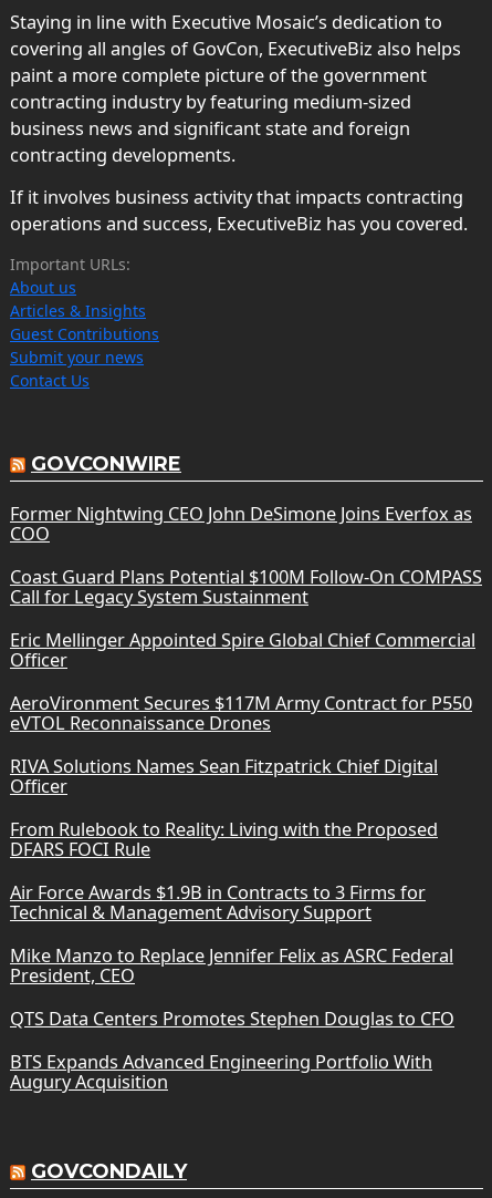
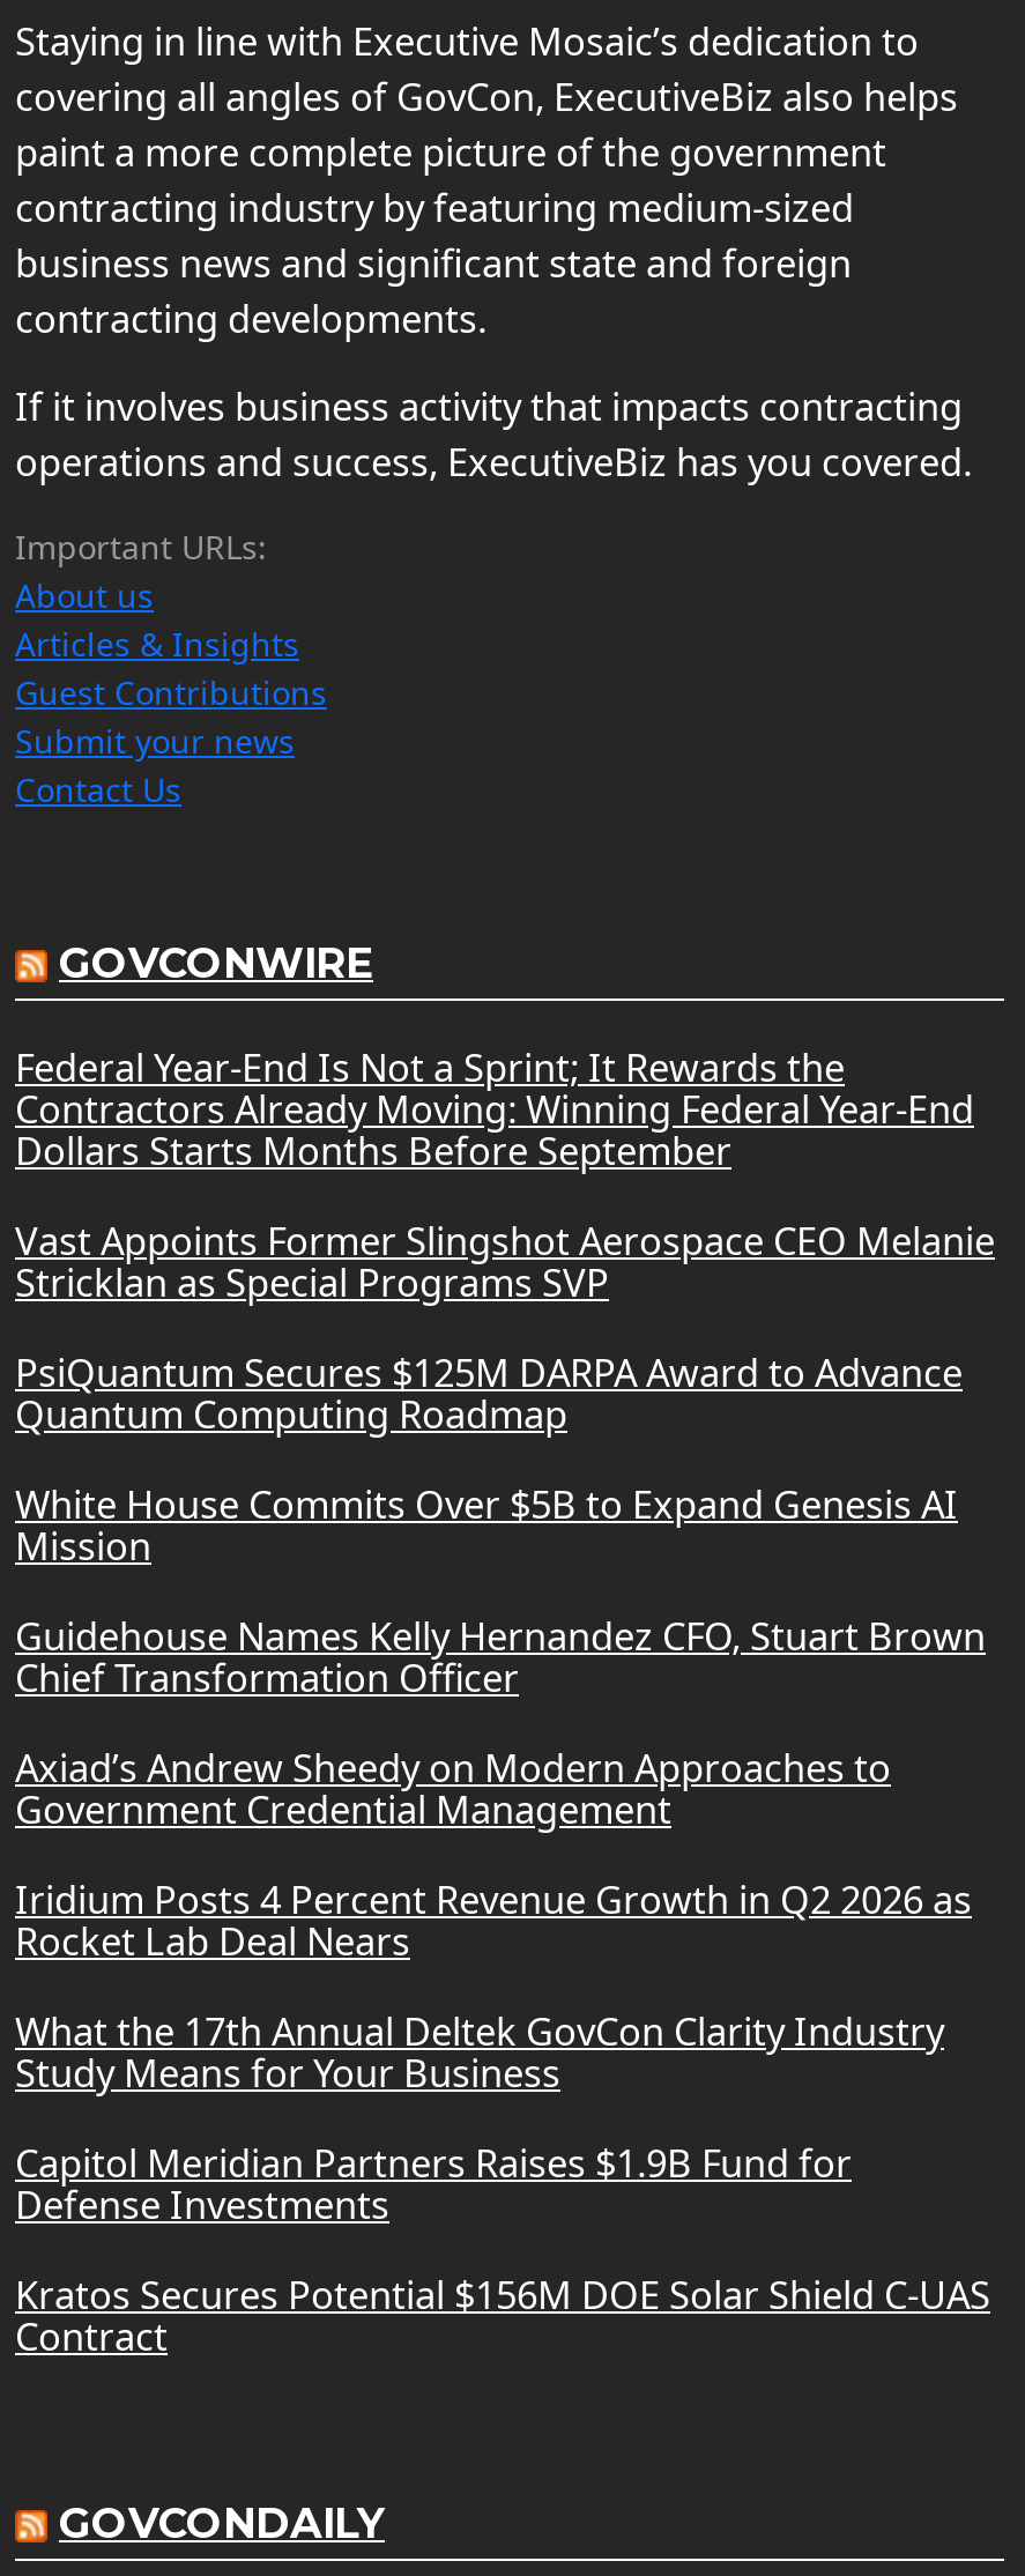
- Former Nightwing CEO John DeSimone Joins Everfox as
- COO
+ Federal Year-End Is Not a Sprint; It Rewards the
+ Contractors Already Moving: Winning Federal Year-End
+ Dollars Starts Months Before September

- Coast Guard Plans Potential $100M Follow-On COMPASS
- Call for Legacy System Sustainment
+ Vast Appoints Former Slingshot Aerospace CEO Melanie
+ Stricklan as Special Programs SVP

- Eric Mellinger Appointed Spire Global Chief Commercial
- Officer
+ PsiQuantum Secures $125M DARPA Award to Advance
+ Quantum Computing Roadmap

- AeroVironment Secures $117M Army Contract for P550
- eVTOL Reconnaissance Drones
+ White House Commits Over $5B to Expand Genesis AI
+ Mission

- RIVA Solutions Names Sean Fitzpatrick Chief Digital
- Officer
+ Guidehouse Names Kelly Hernandez CFO, Stuart Brown
+ Chief Transformation Officer

- From Rulebook to Reality: Living with the Proposed
- DFARS FOCI Rule
+ Axiad’s Andrew Sheedy on Modern Approaches to
+ Government Credential Management

- Air Force Awards $1.9B in Contracts to 3 Firms for
- Technical & Management Advisory Support
+ Iridium Posts 4 Percent Revenue Growth in Q2 2026 as
+ Rocket Lab Deal Nears

- Mike Manzo to Replace Jennifer Felix as ASRC Federal
- President, CEO
+ What the 17th Annual Deltek GovCon Clarity Industry
+ Study Means for Your Business

- QTS Data Centers Promotes Stephen Douglas to CFO
+ Capitol Meridian Partners Raises $1.9B Fund for
+ Defense Investments

- BTS Expands Advanced Engineering Portfolio With
- Augury Acquisition
+ Kratos Secures Potential $156M DOE Solar Shield C-UAS
+ Contract
